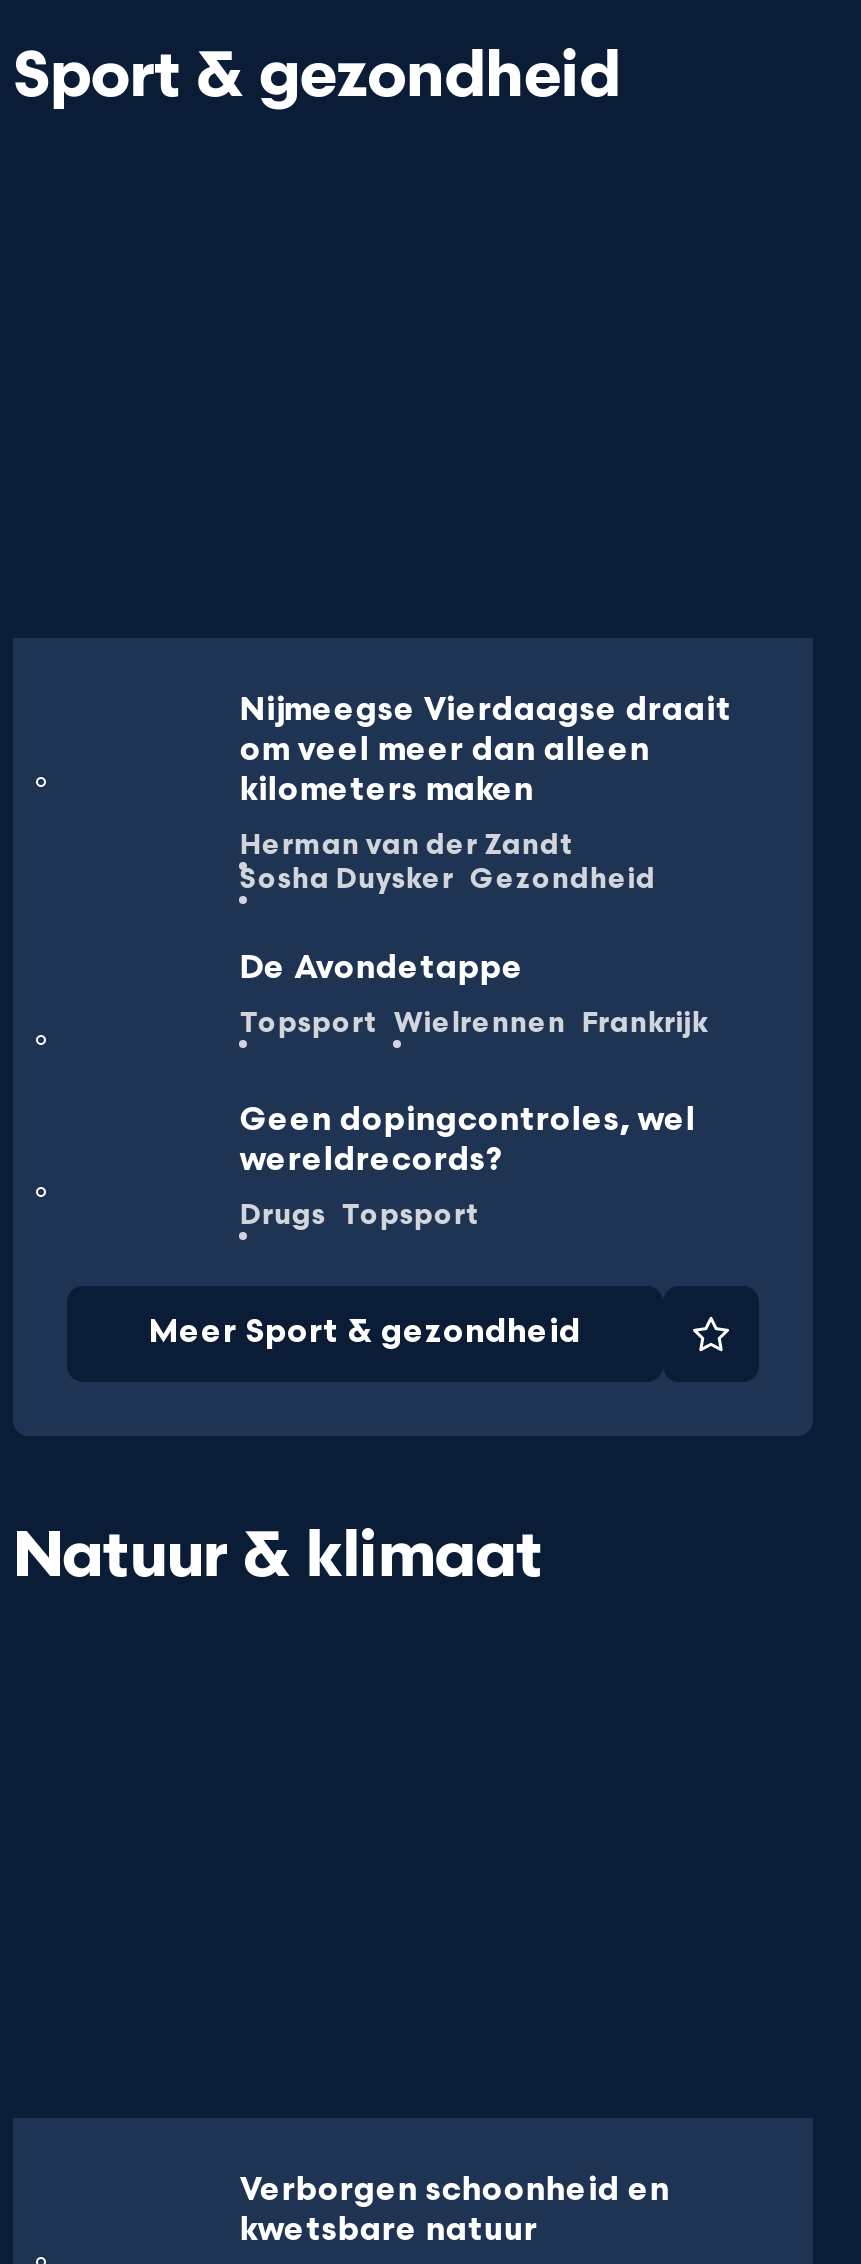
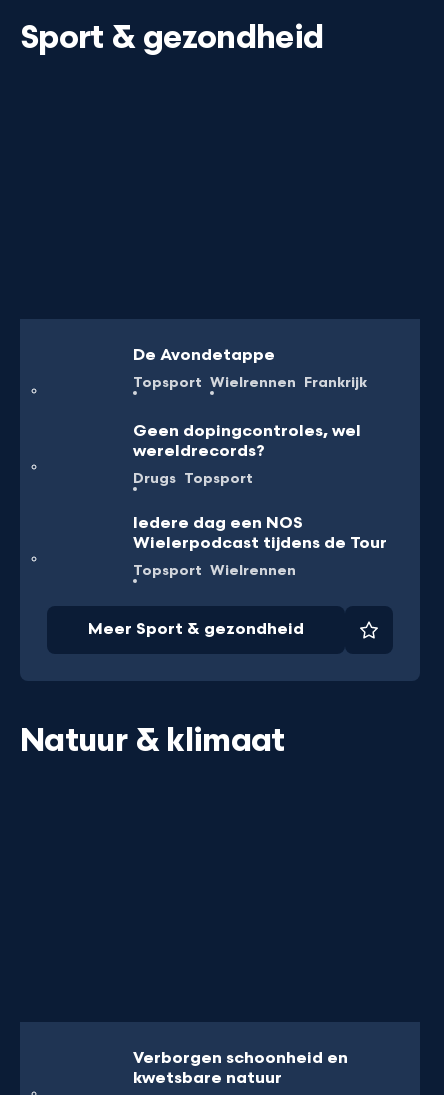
- Nijmeegse Vierdaagse draait
- om veel meer dan alleen
- kilometers maken
- Herman van der Zandt
- Sosha Duysker Gezondheid

moved up: De Avondetappe | Topsport Wielrennen Frankrijk | Geen dopingcontroles, wel | wereldrecords? | Drugs Topsport

+ Iedere dag een NOS
+ Wielerpodcast tijdens de Tour
+ Topsport Wielrennen
